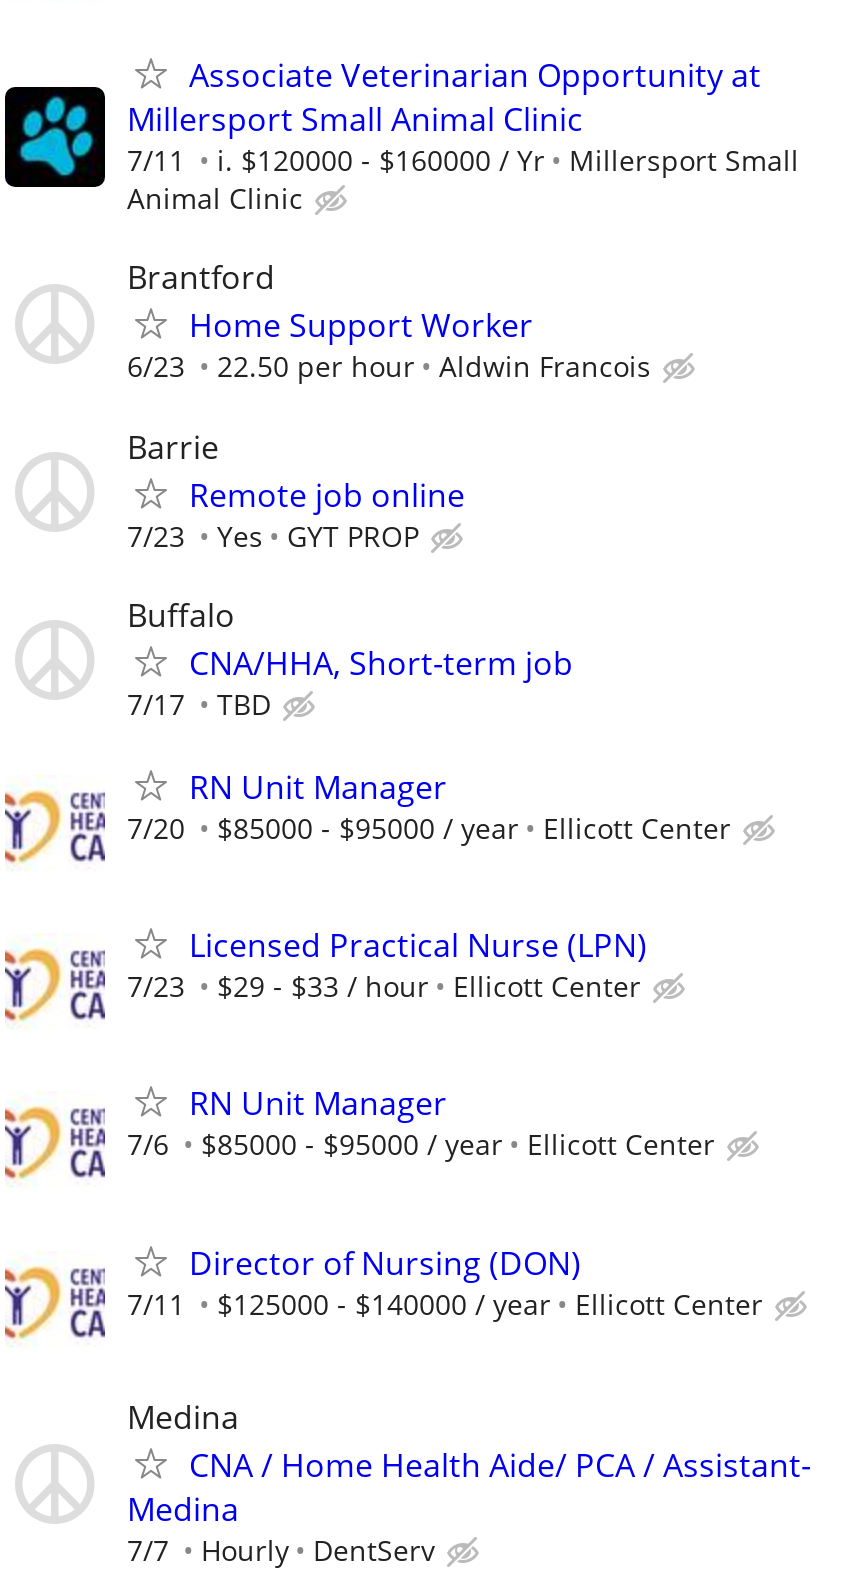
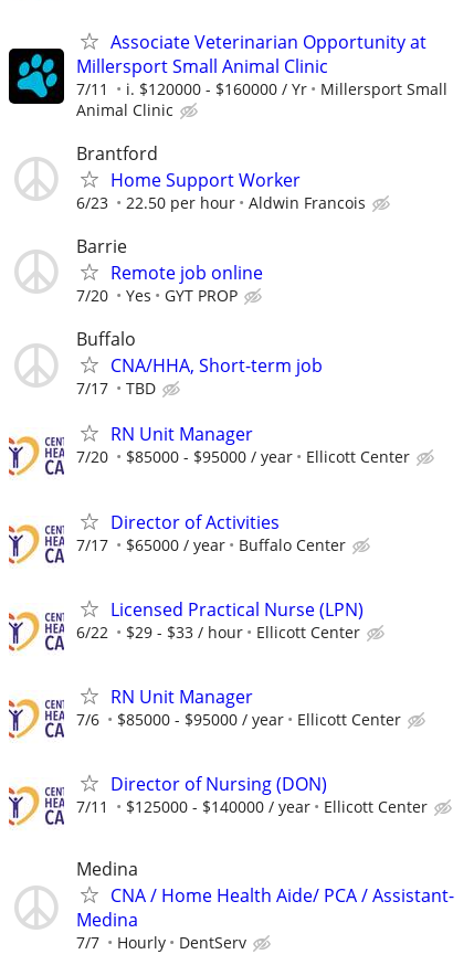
- 7/23 Yes GYT PROP
+ 7/20 Yes GYT PROP

+ Director of Activities
+ 7/17
+ $65000 / year
+ Buffalo Center

- 7/23 $29 - $33 / hour Ellicott Center
+ 6/22 $29 - $33 / hour Ellicott Center
